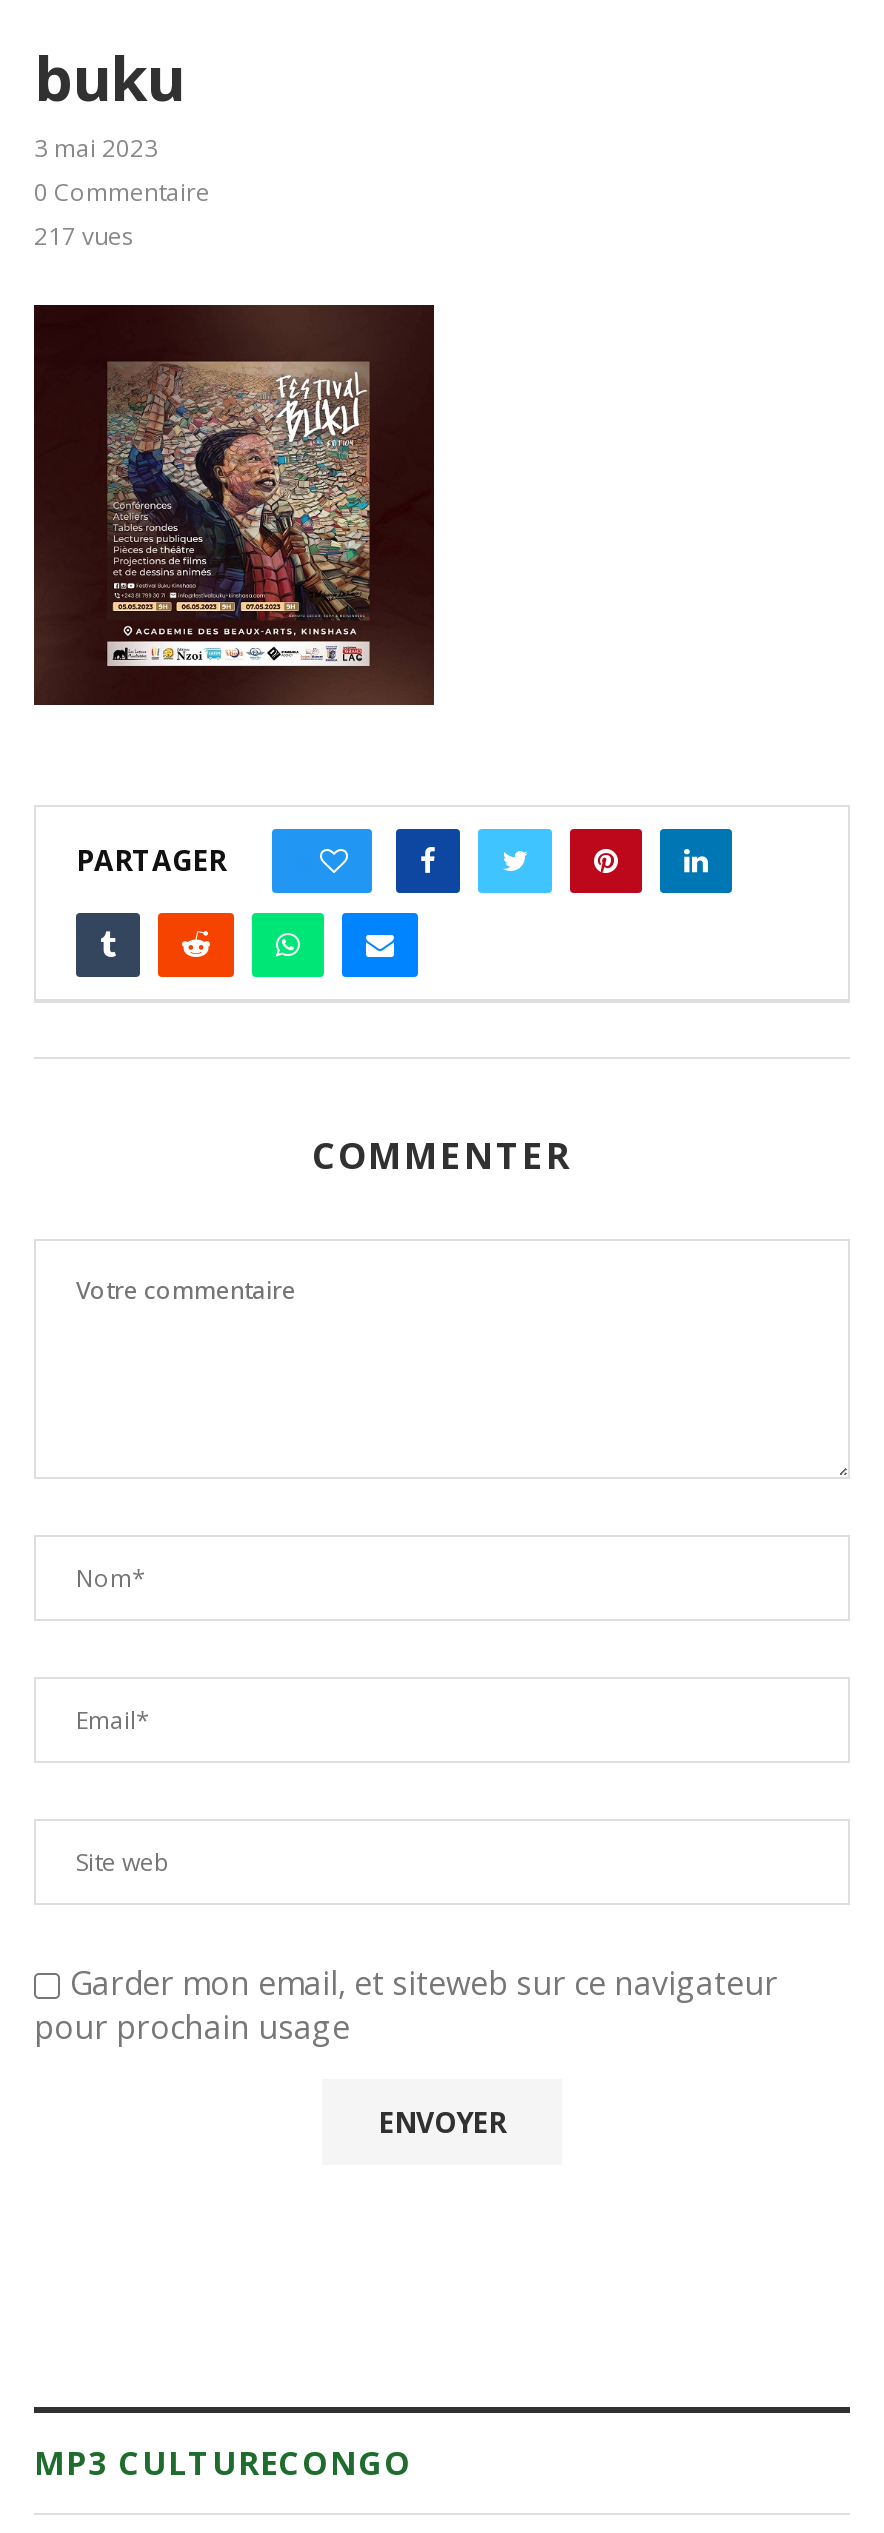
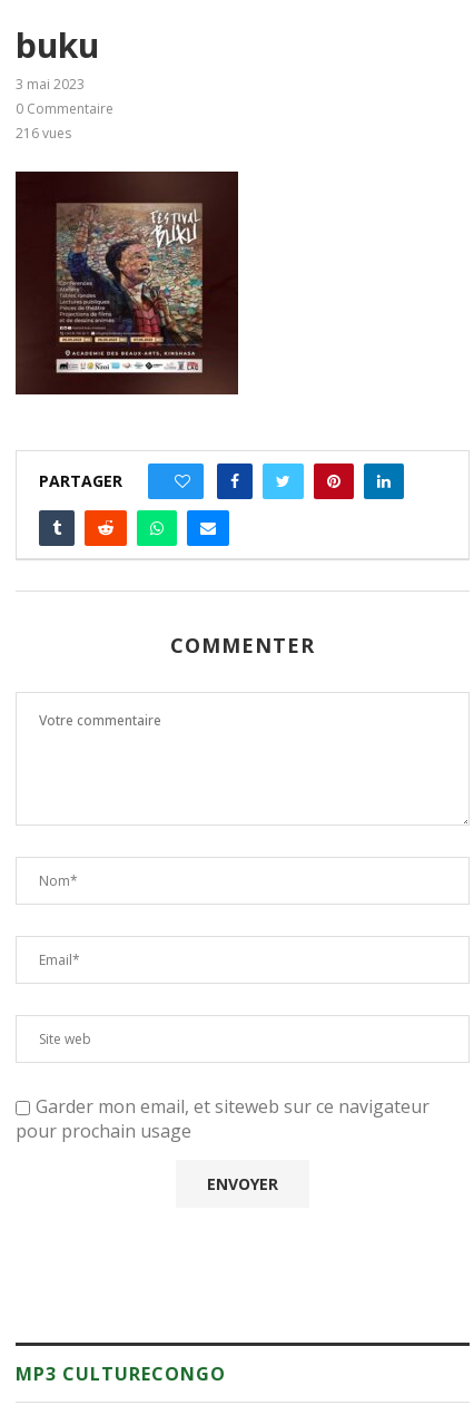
- 217 vues
+ 216 vues
